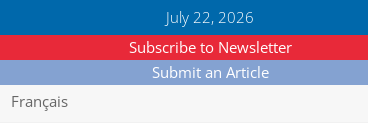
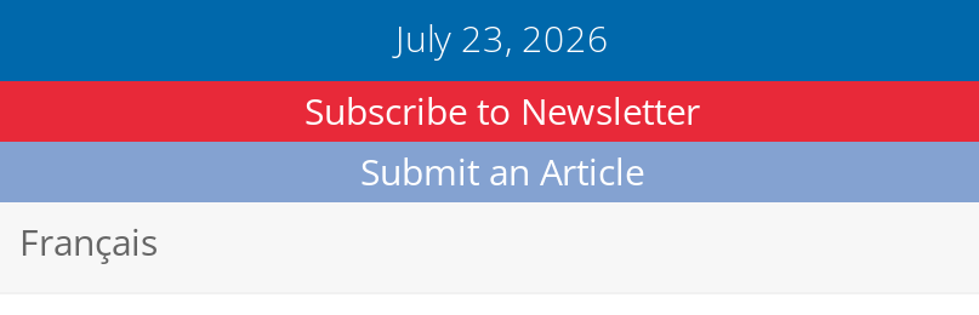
- July 22, 2026
+ July 23, 2026
